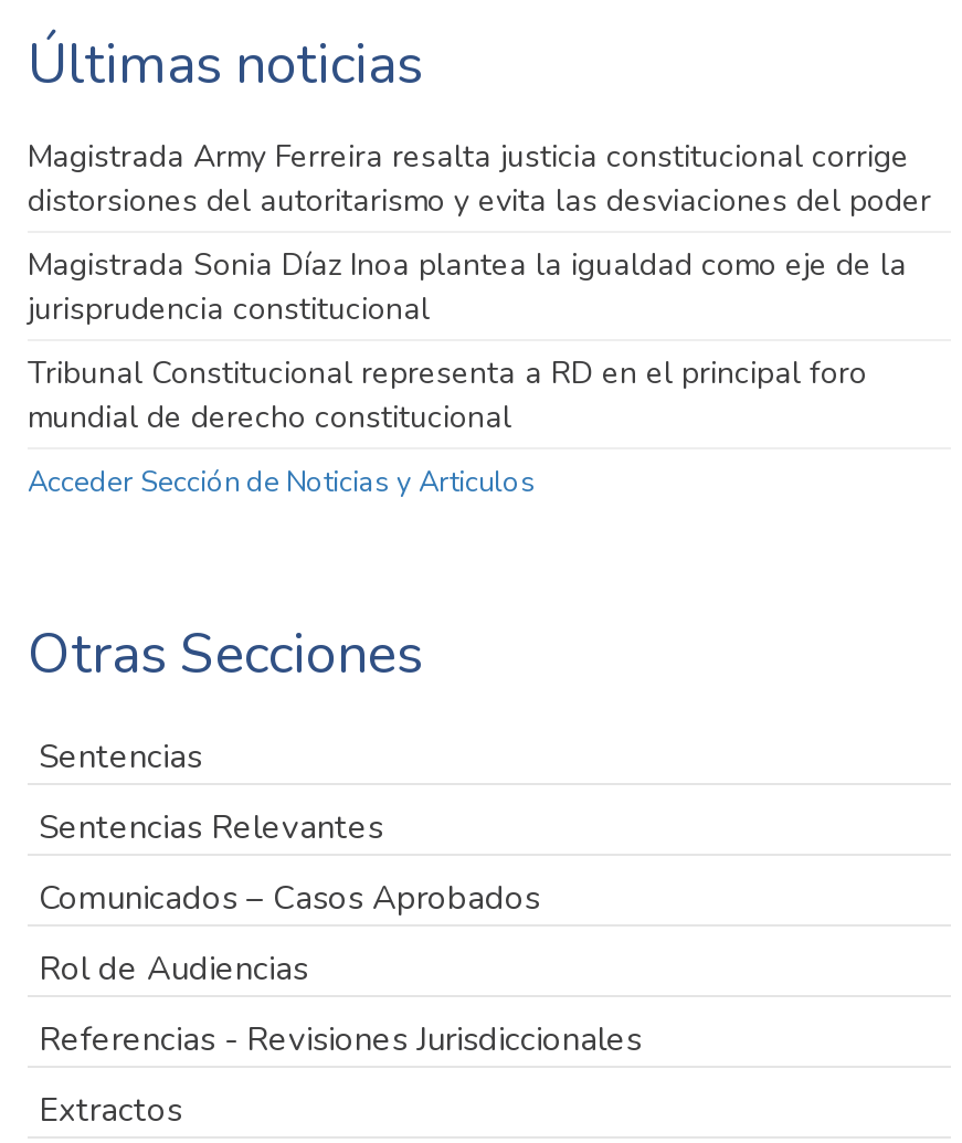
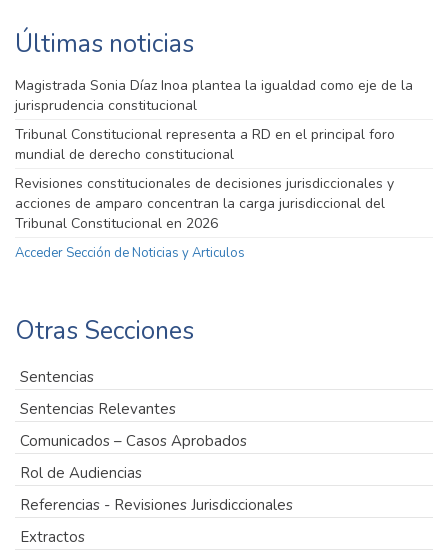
- Magistrada Army Ferreira resalta justicia constitucional corrige
- distorsiones del autoritarismo y evita las desviaciones del poder

moved up: Magistrada Sonia Díaz Inoa plantea la igualdad como eje de la | jurisprudencia constitucional | Tribunal Constitucional representa a RD en el principal foro | mundial de derecho constitucional

+ Revisiones constitucionales de decisiones jurisdiccionales y
+ acciones de amparo concentran la carga jurisdiccional del
+ Tribunal Constitucional en 2026
